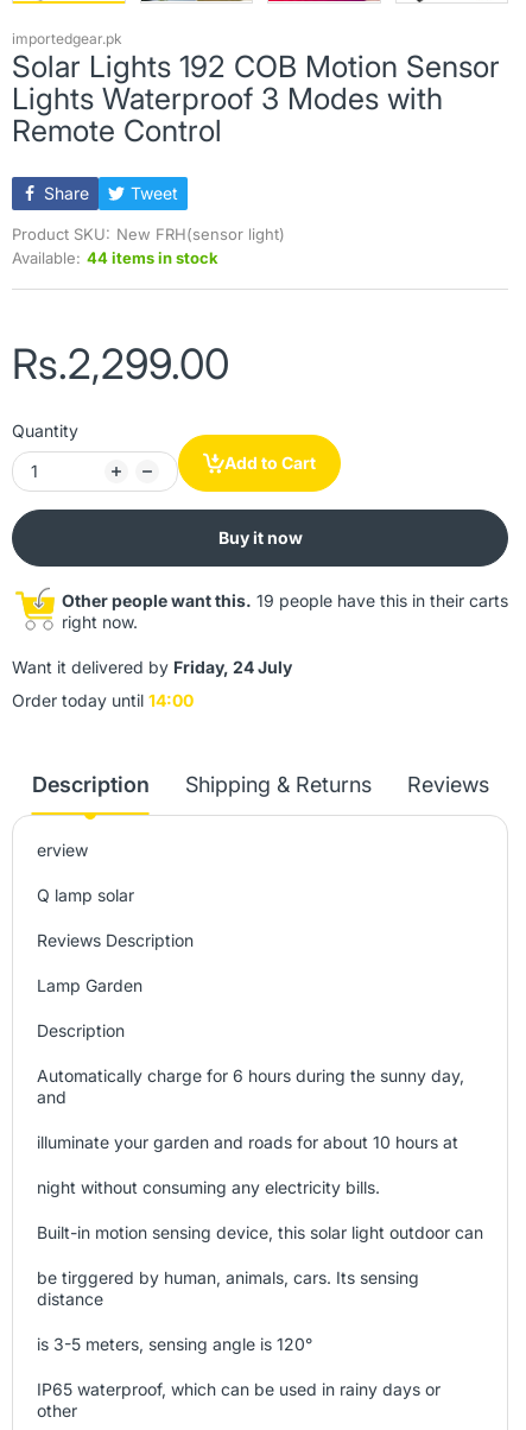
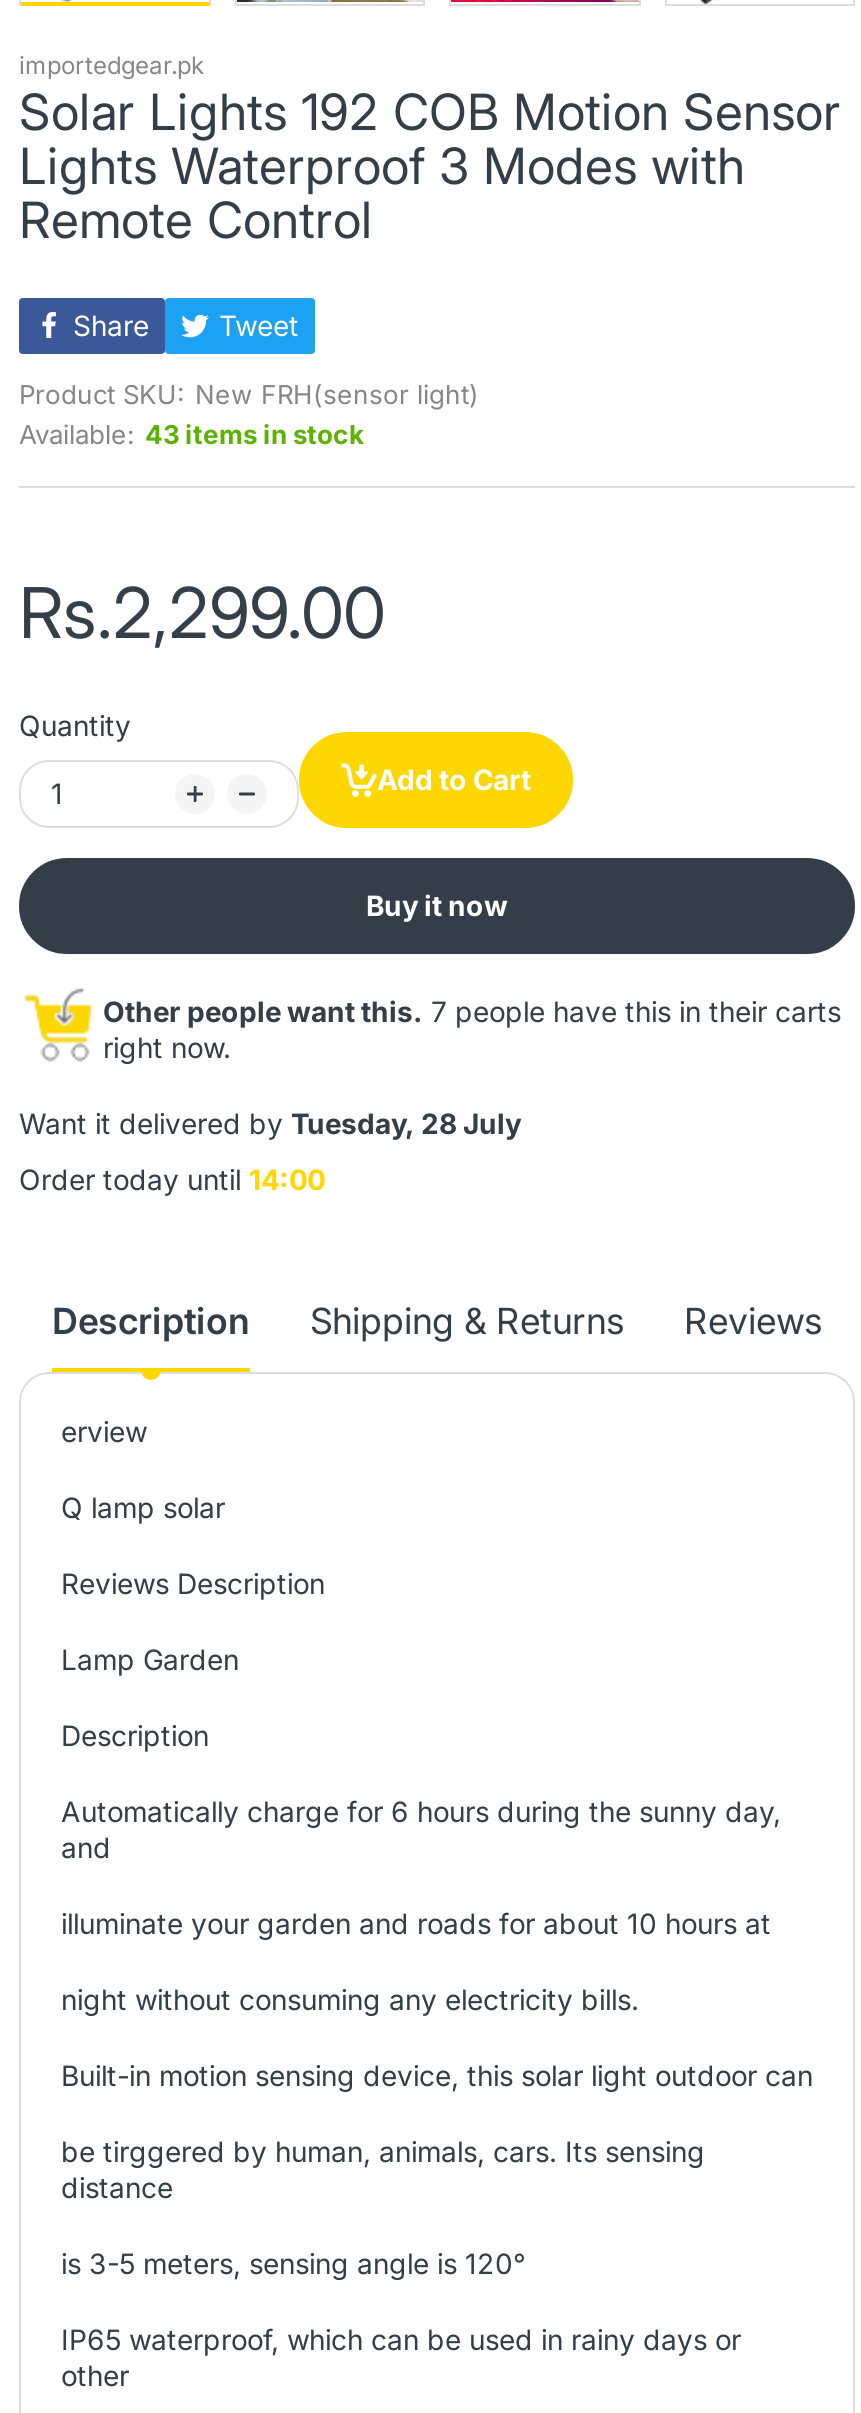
- Available: 44 items in stock
+ Available: 43 items in stock

- Other people want this. 19 people have this in their carts
+ Other people want this. 7 people have this in their carts

- Want it delivered by Friday, 24 July
+ Want it delivered by Tuesday, 28 July
